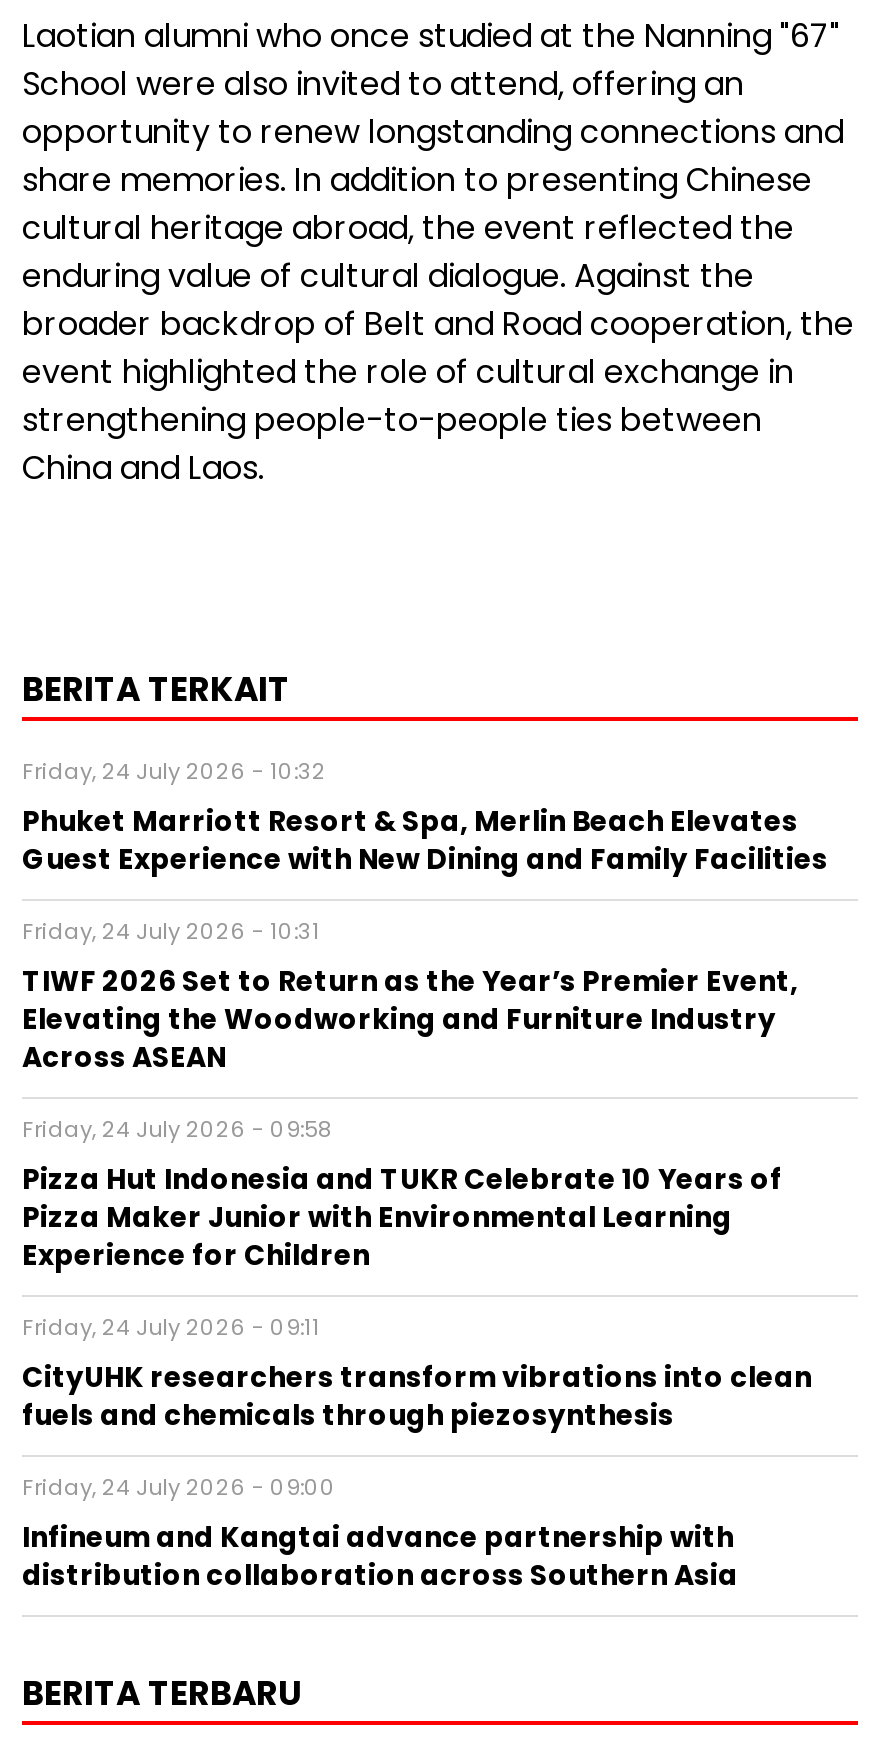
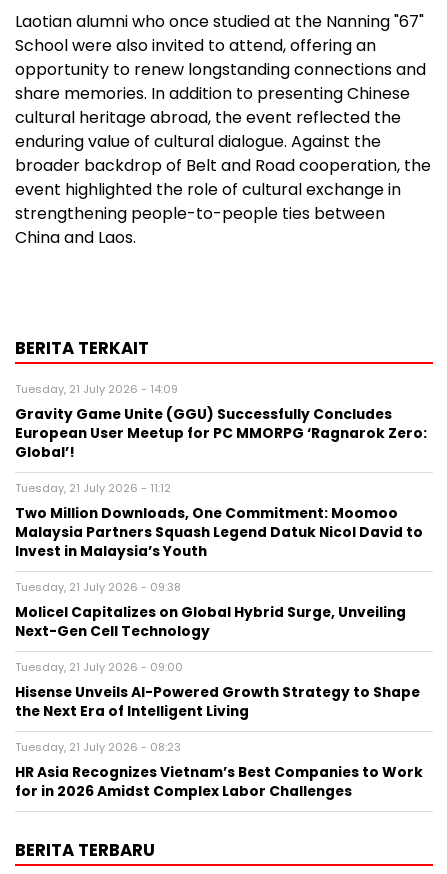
- Friday, 24 July 2026 - 10:32
- Phuket Marriott Resort & Spa, Merlin Beach Elevates
- Guest Experience with New Dining and Family Facilities
+ Tuesday, 21 July 2026 - 14:09
+ Gravity Game Unite (GGU) Successfully Concludes
+ European User Meetup for PC MMORPG ‘Ragnarok Zero:
+ Global’!

- Friday, 24 July 2026 - 10:31
- TIWF 2026 Set to Return as the Year’s Premier Event,
- Elevating the Woodworking and Furniture Industry
- Across ASEAN
+ Tuesday, 21 July 2026 - 11:12
+ Two Million Downloads, One Commitment: Moomoo
+ Malaysia Partners Squash Legend Datuk Nicol David to
+ Invest in Malaysia’s Youth

- Friday, 24 July 2026 - 09:58
- Pizza Hut Indonesia and TUKR Celebrate 10 Years of
- Pizza Maker Junior with Environmental Learning
- Experience for Children
+ Tuesday, 21 July 2026 - 09:38
+ Molicel Capitalizes on Global Hybrid Surge, Unveiling
+ Next-Gen Cell Technology

- Friday, 24 July 2026 - 09:11
- CityUHK researchers transform vibrations into clean
- fuels and chemicals through piezosynthesis
+ Tuesday, 21 July 2026 - 09:00
+ Hisense Unveils AI-Powered Growth Strategy to Shape
+ the Next Era of Intelligent Living

- Friday, 24 July 2026 - 09:00
- Infineum and Kangtai advance partnership with
- distribution collaboration across Southern Asia
+ Tuesday, 21 July 2026 - 08:23
+ HR Asia Recognizes Vietnam’s Best Companies to Work
+ for in 2026 Amidst Complex Labor Challenges
